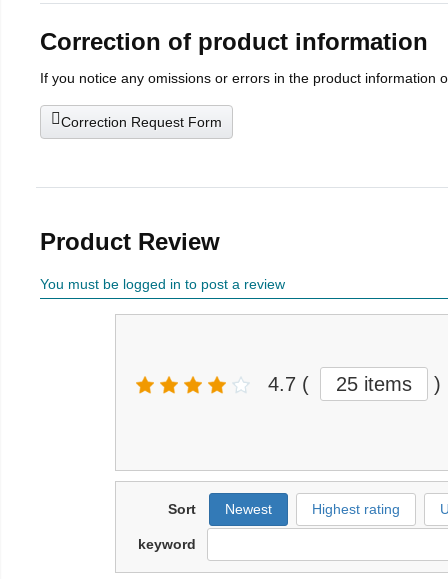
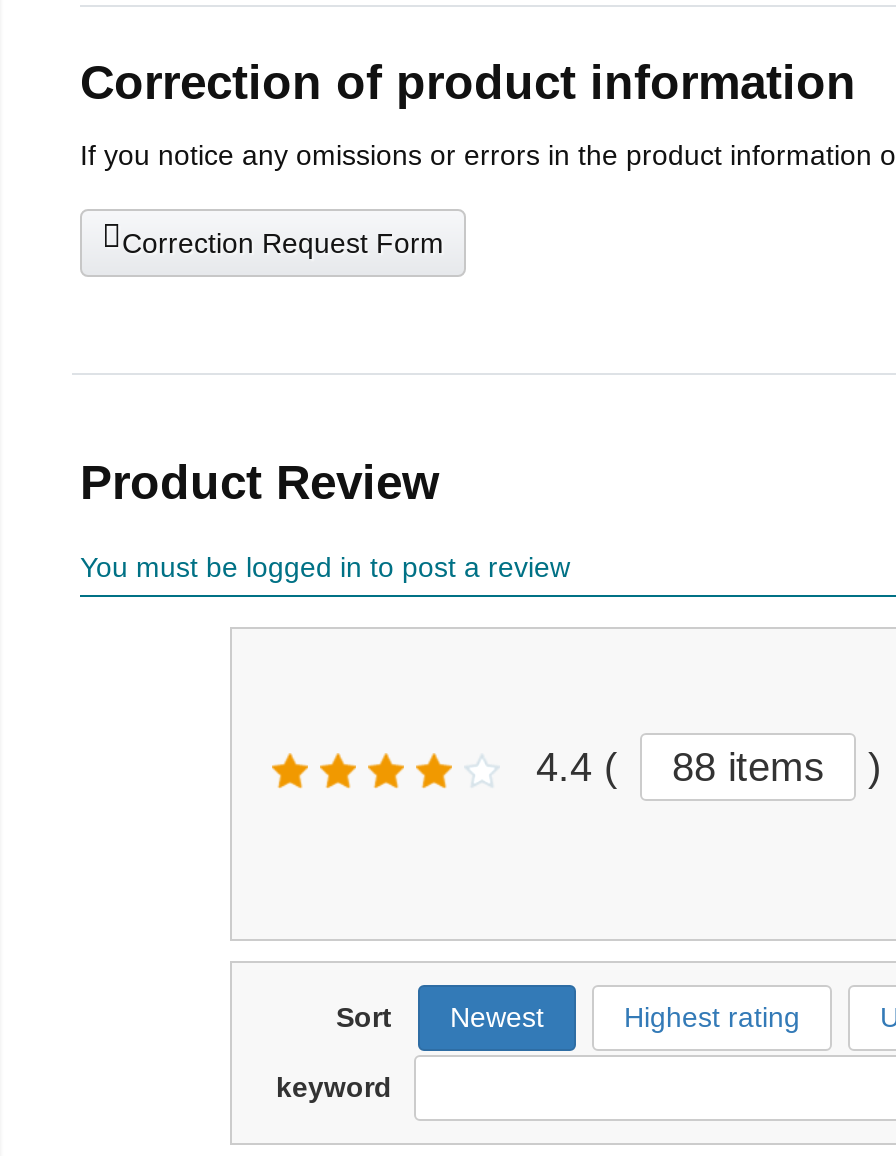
- 4.7 (
+ 4.4 (

- 25 items
+ 88 items
